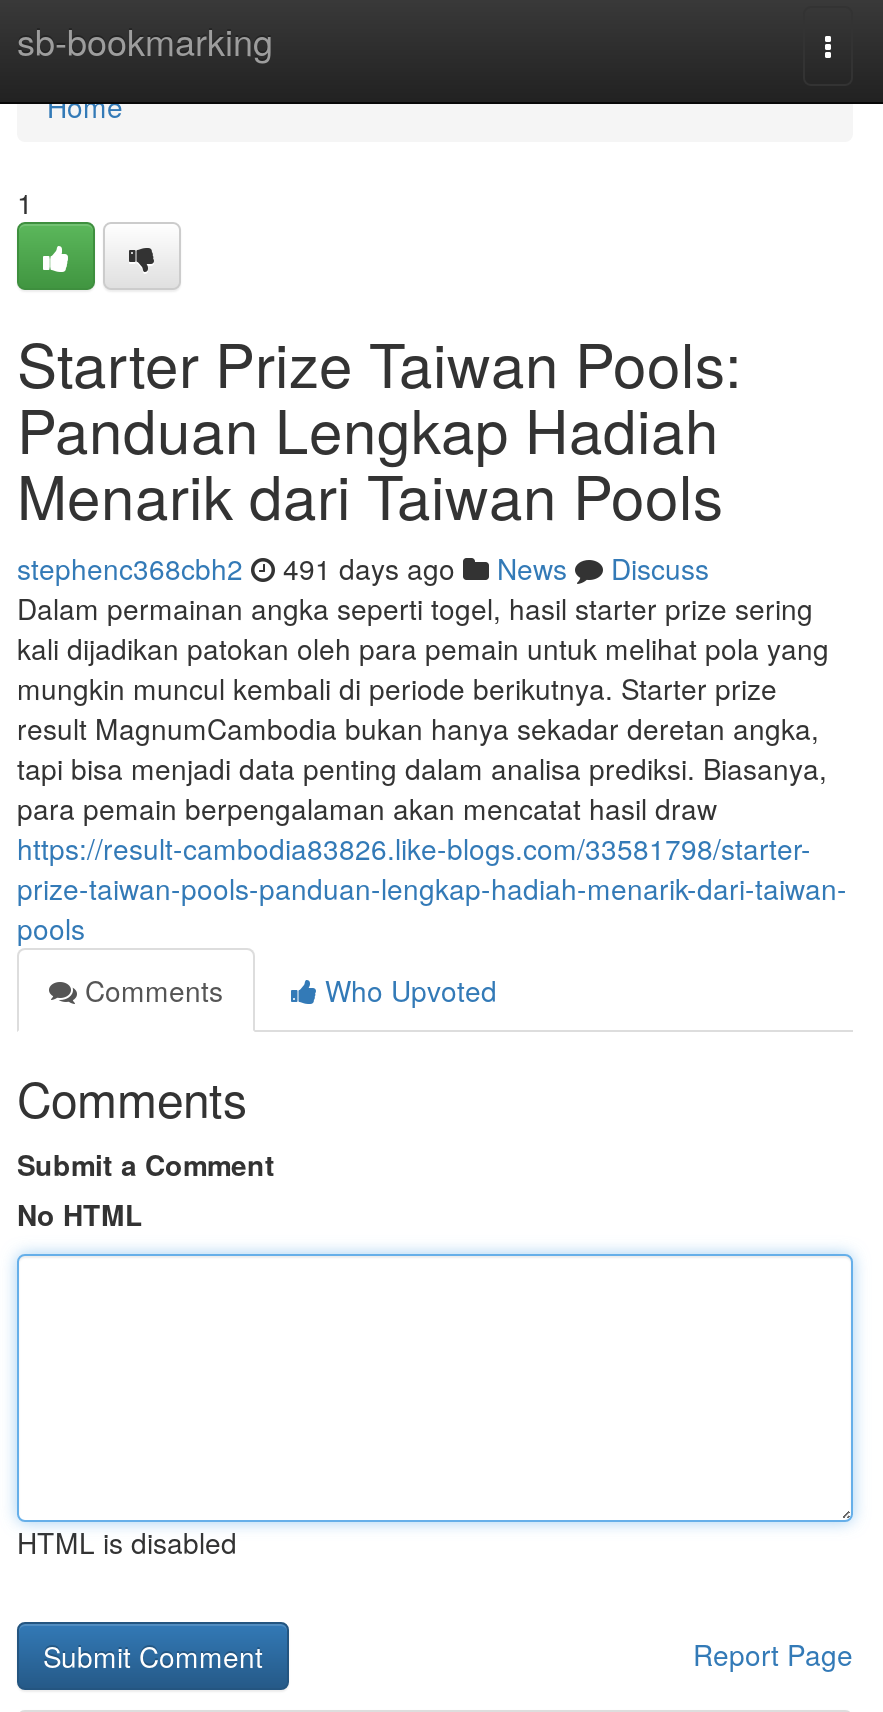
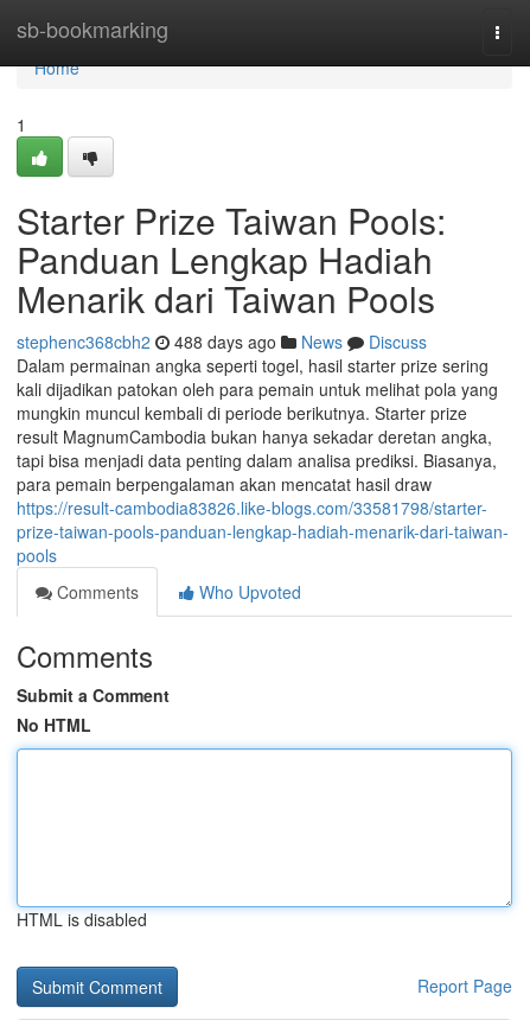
- stephenc368cbh2 491 days ago News Discuss
+ stephenc368cbh2 488 days ago News Discuss
